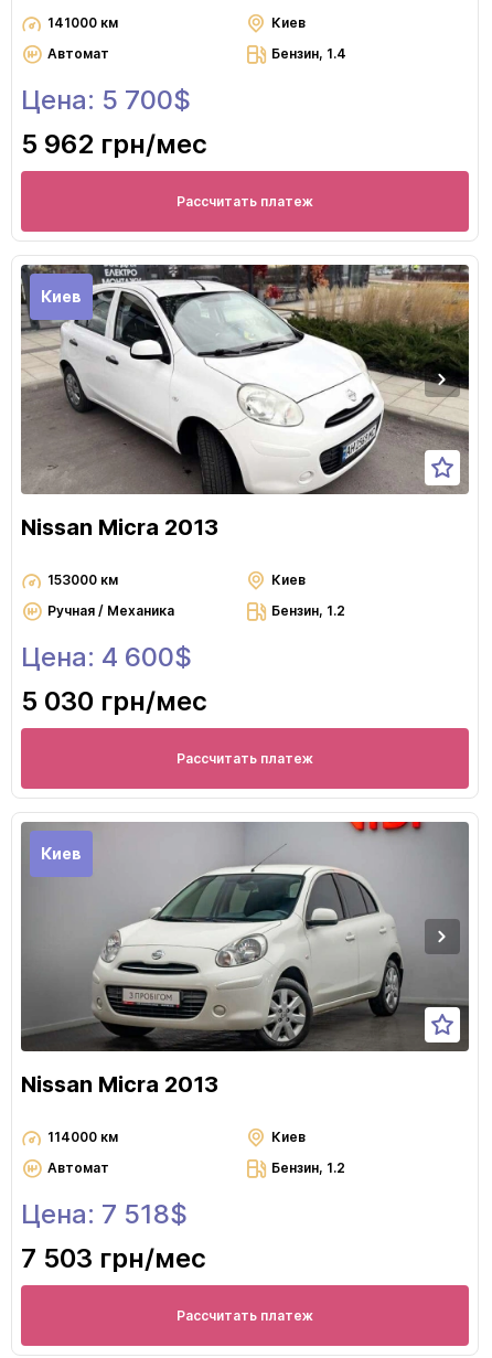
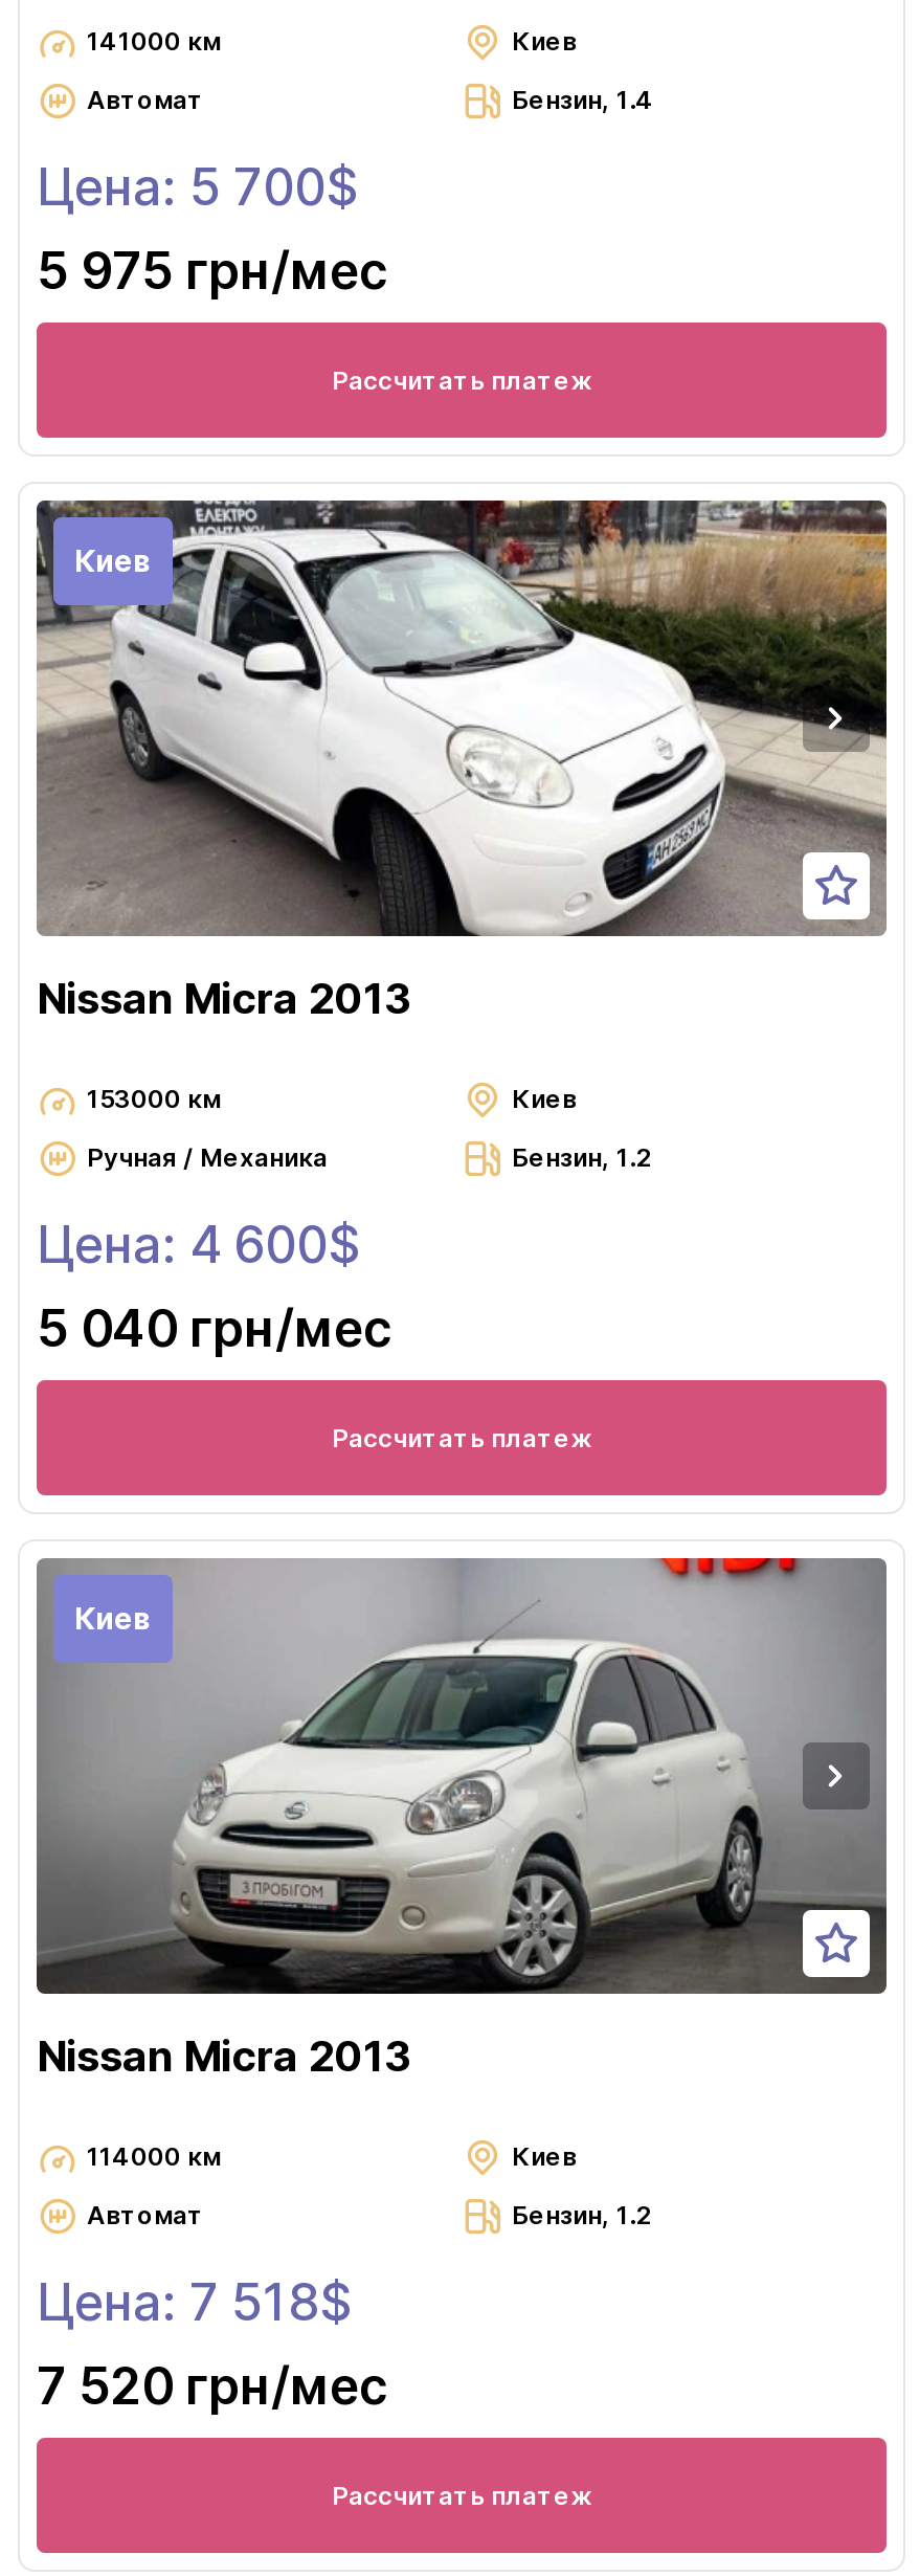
- 5 962 грн/мес
+ 5 975 грн/мес

- 5 030 грн/мес
+ 5 040 грн/мес

- 7 503 грн/мес
+ 7 520 грн/мес
